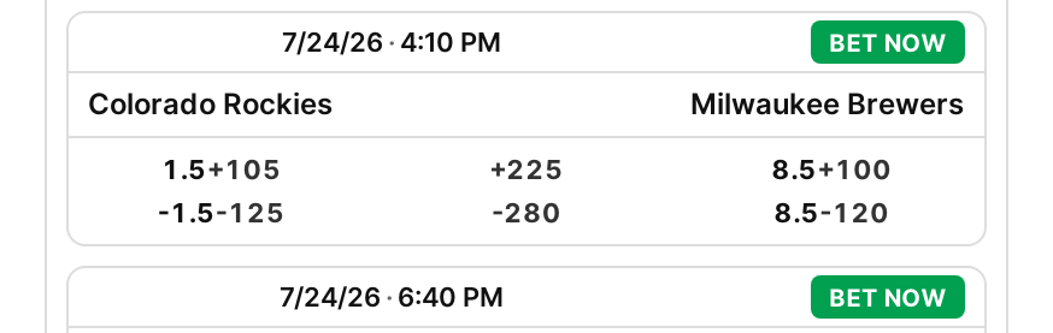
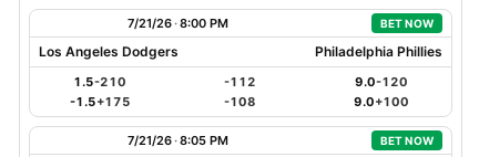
- 7/24/26 · 4:10 PM
+ 7/21/26 · 8:00 PM

- Colorado Rockies
- Milwaukee Brewers
+ Los Angeles Dodgers
+ Philadelphia Phillies

- 1.5 +105
- -1.5-125
+ 1.5 -210
+ -1.5+175

- +225
- -280
+ -112
+ -108

- 8.5+100
- 8.5-120
+ 9.0-120
+ 9.0+100

- 7/24/26 · 6:40 PM
+ 7/21/26 · 8:05 PM
